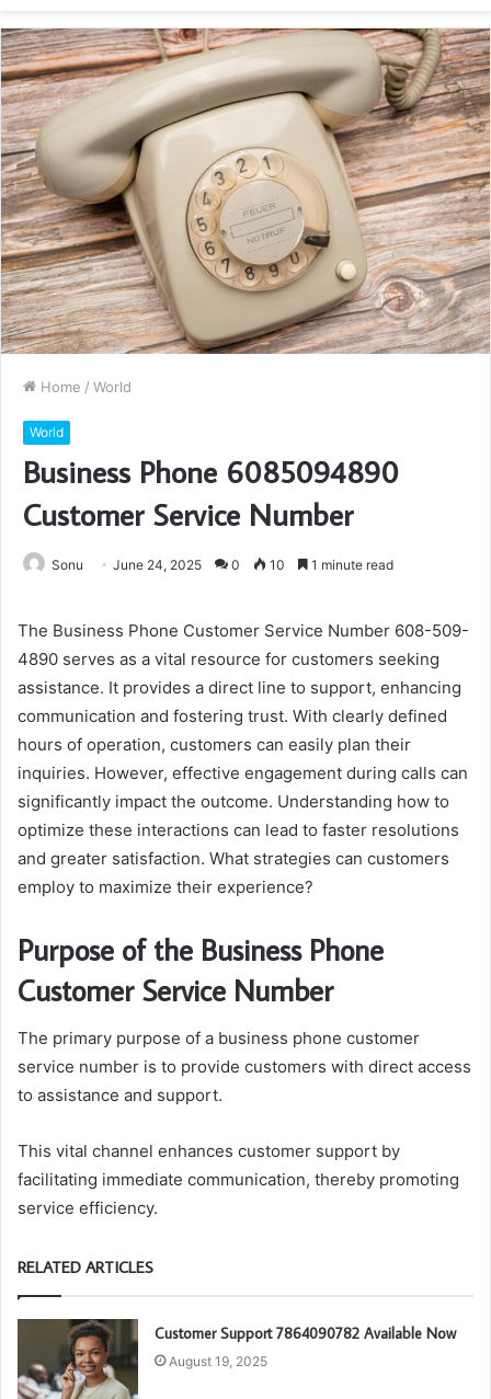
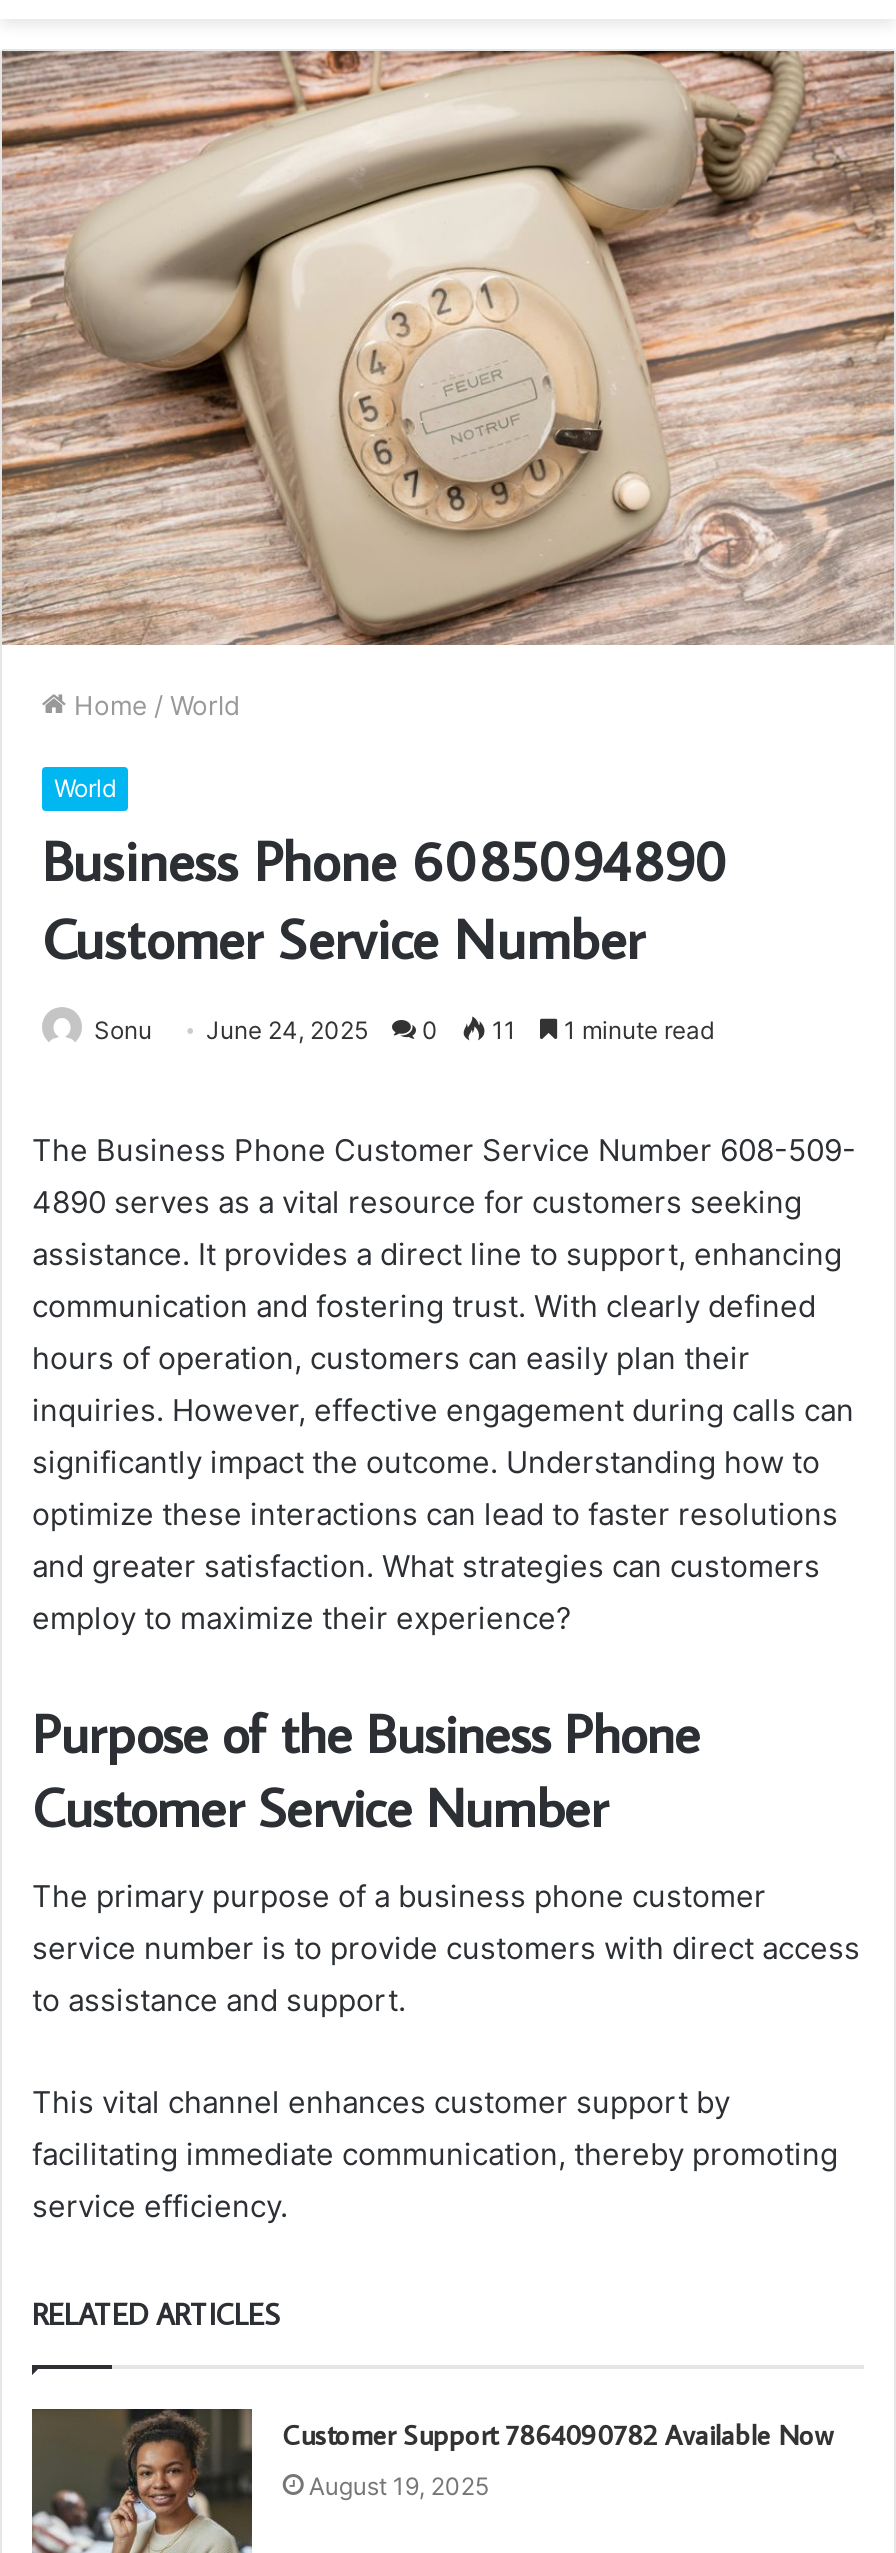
- Sonu June 24, 2025 0 10 1 minute read
+ Sonu June 24, 2025 0 11 1 minute read
